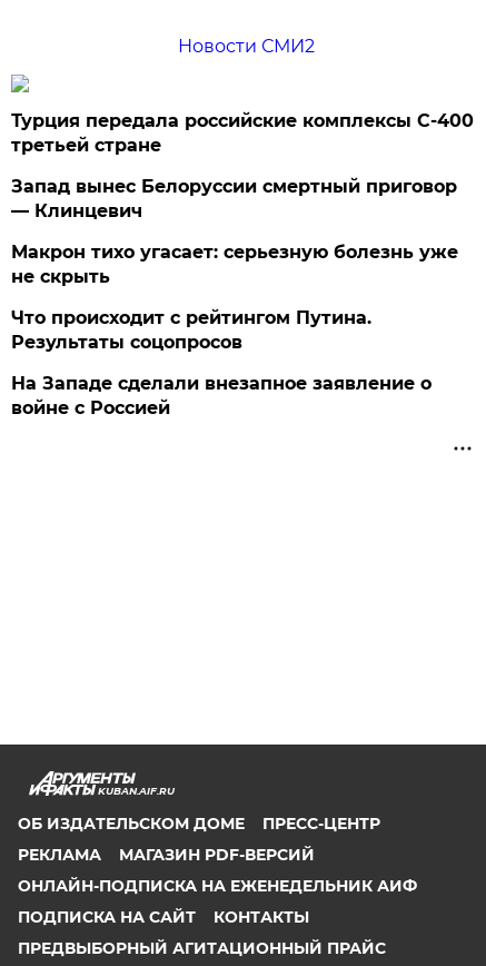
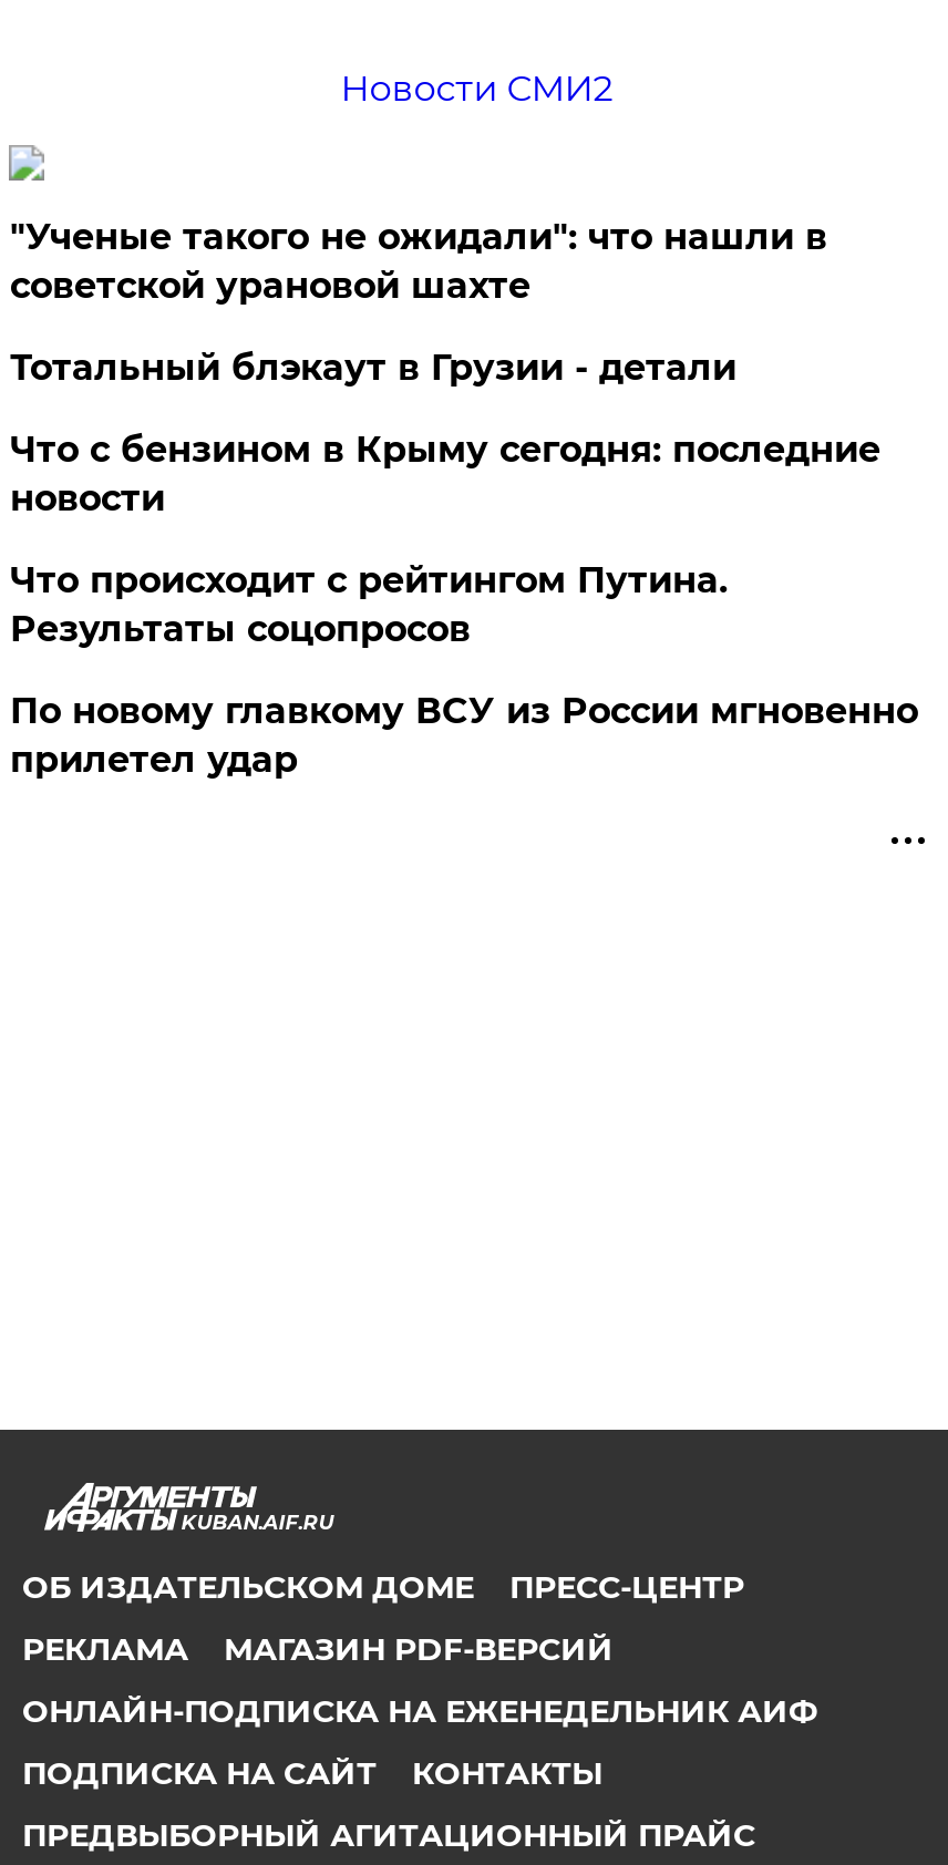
- Турция передала российские комплексы С-400
- третьей стране
+ "Ученые такого не ожидали": что нашли в
+ советской урановой шахте

- Запад вынес Белоруссии смертный приговор
- — Клинцевич
+ Тотальный блэкаут в Грузии - детали

- Макрон тихо угасает: серьезную болезнь уже
- не скрыть
+ Что с бензином в Крыму сегодня: последние
+ новости

- На Западе сделали внезапное заявление о
- войне с Россией
+ По новому главкому ВСУ из России мгновенно
+ прилетел удар
